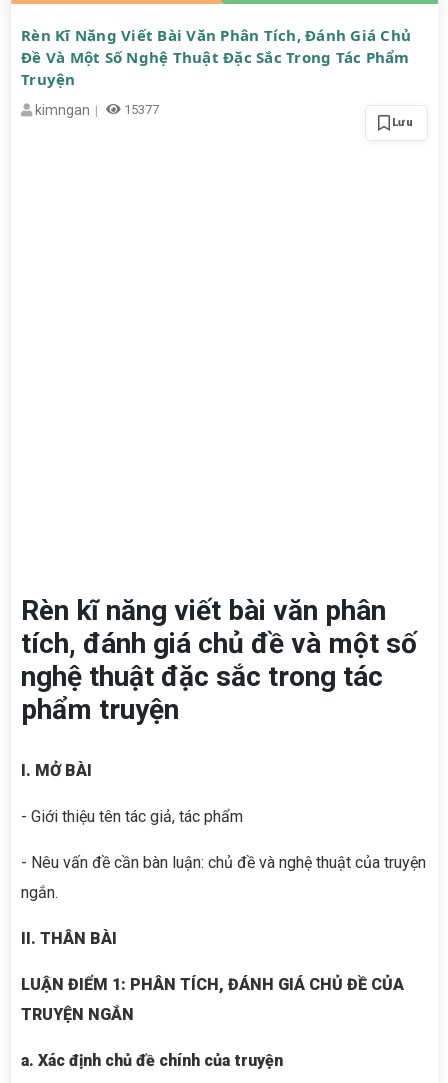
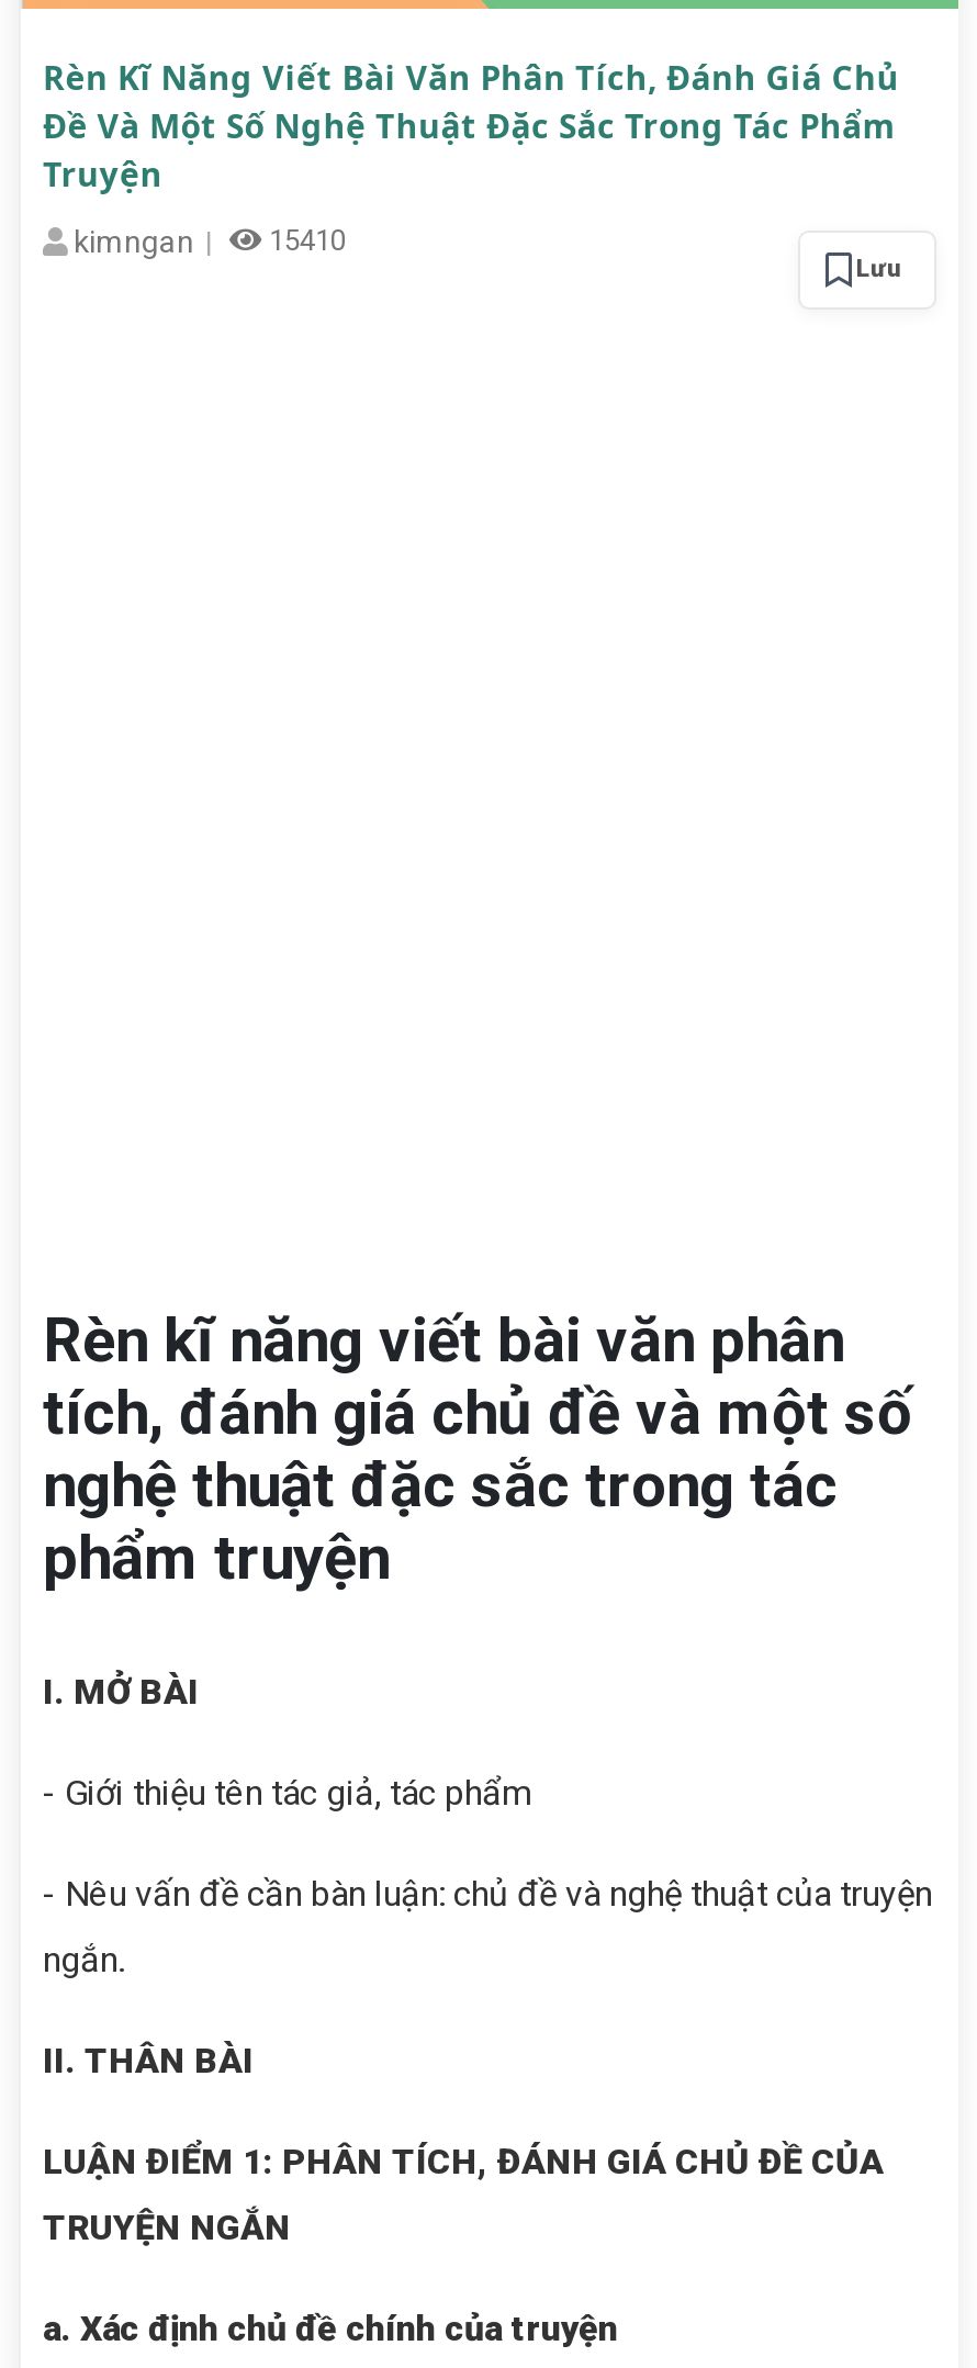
- 15377
+ 15410
